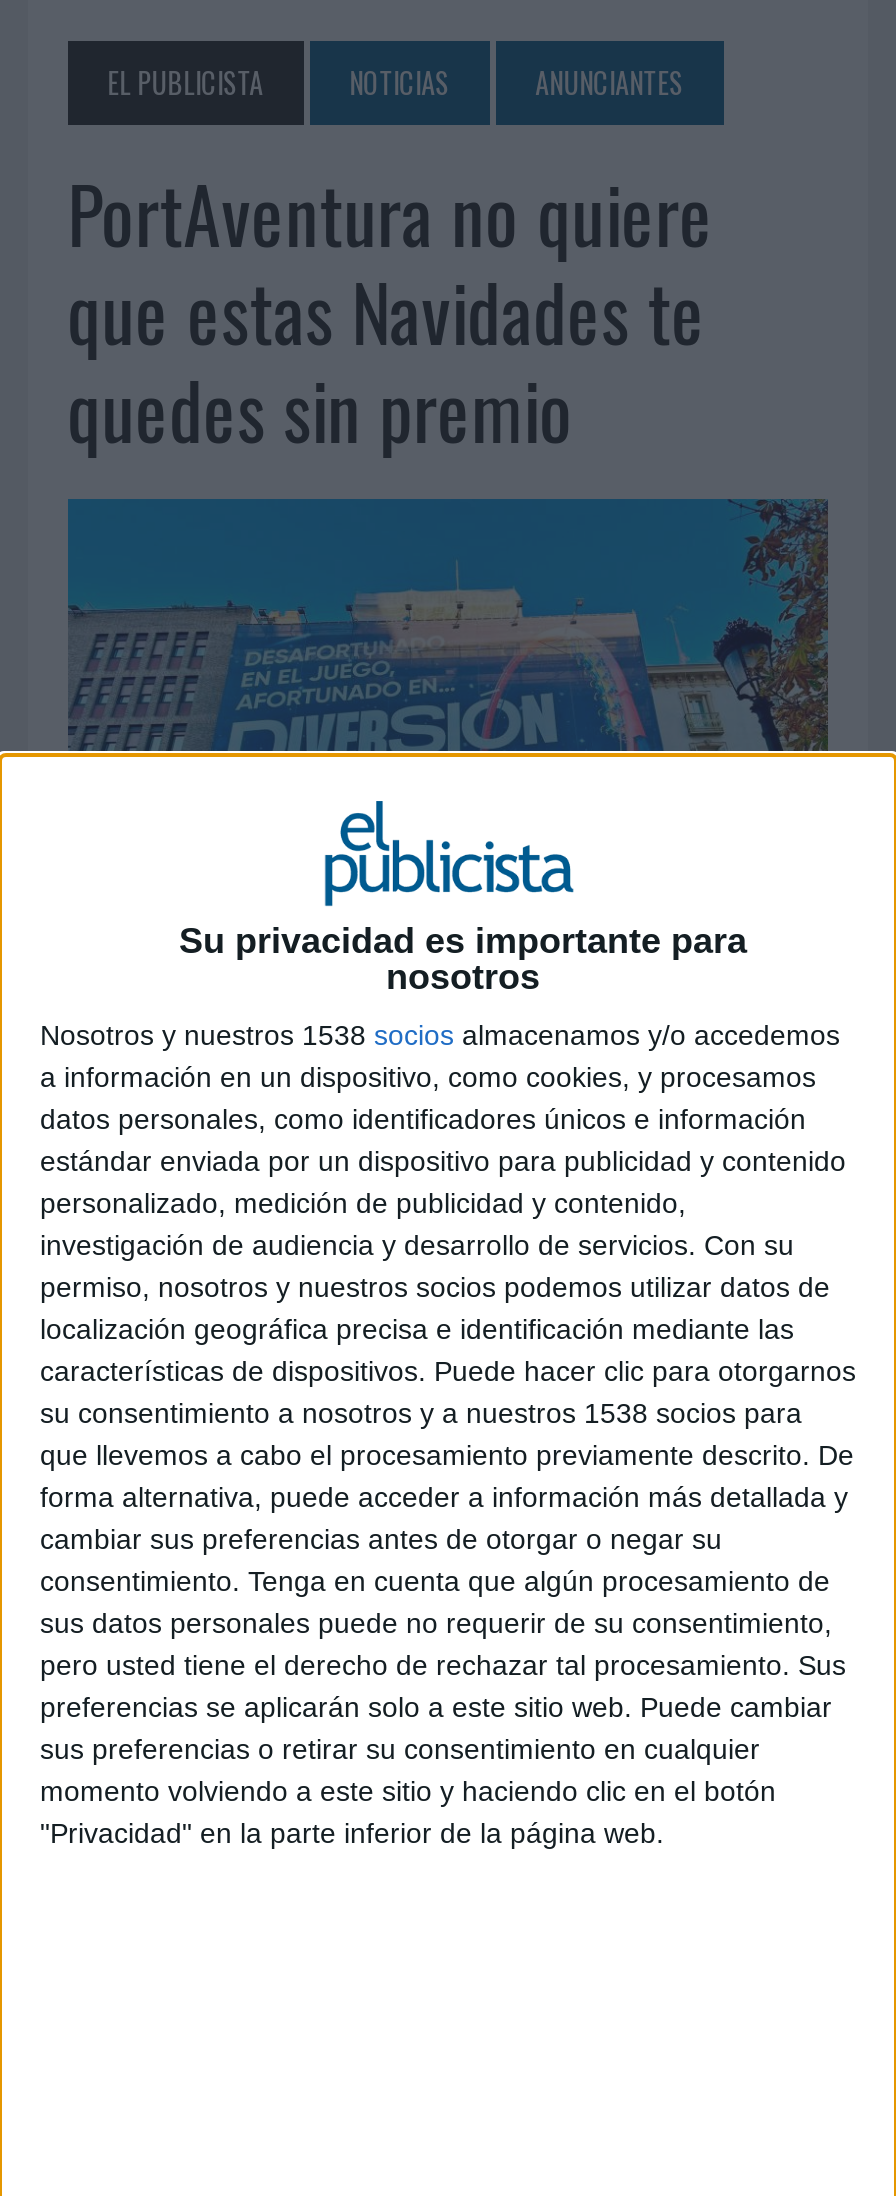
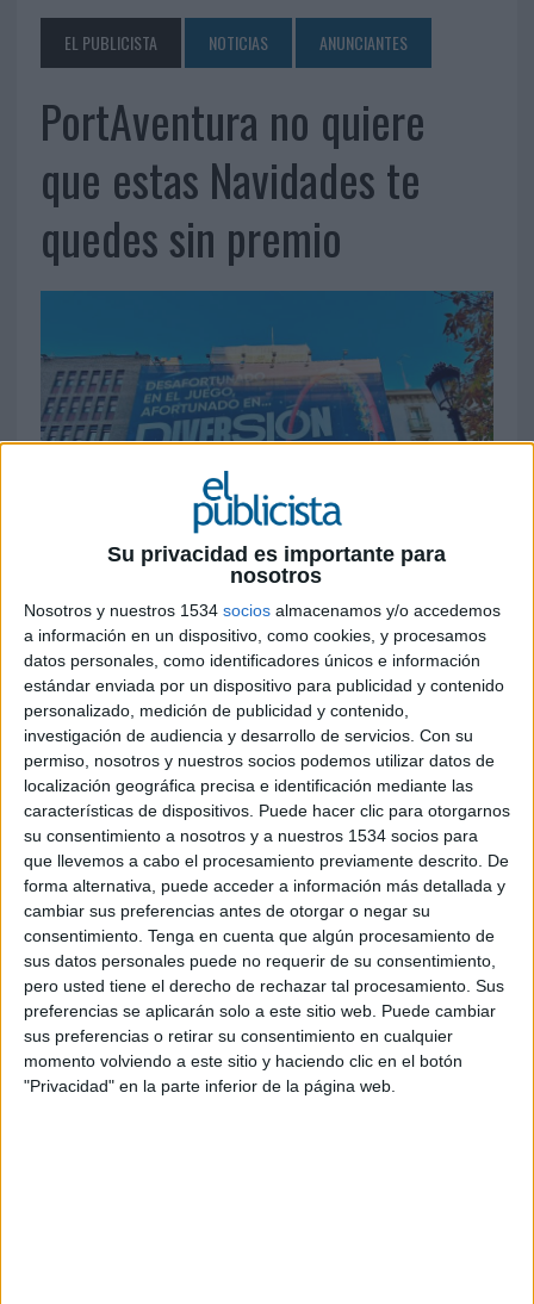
- Nosotros y nuestros 1538 socios almacenamos y/o accedemos
+ Nosotros y nuestros 1534 socios almacenamos y/o accedemos

- su consentimiento a nosotros y a nuestros 1538 socios para
+ su consentimiento a nosotros y a nuestros 1534 socios para
